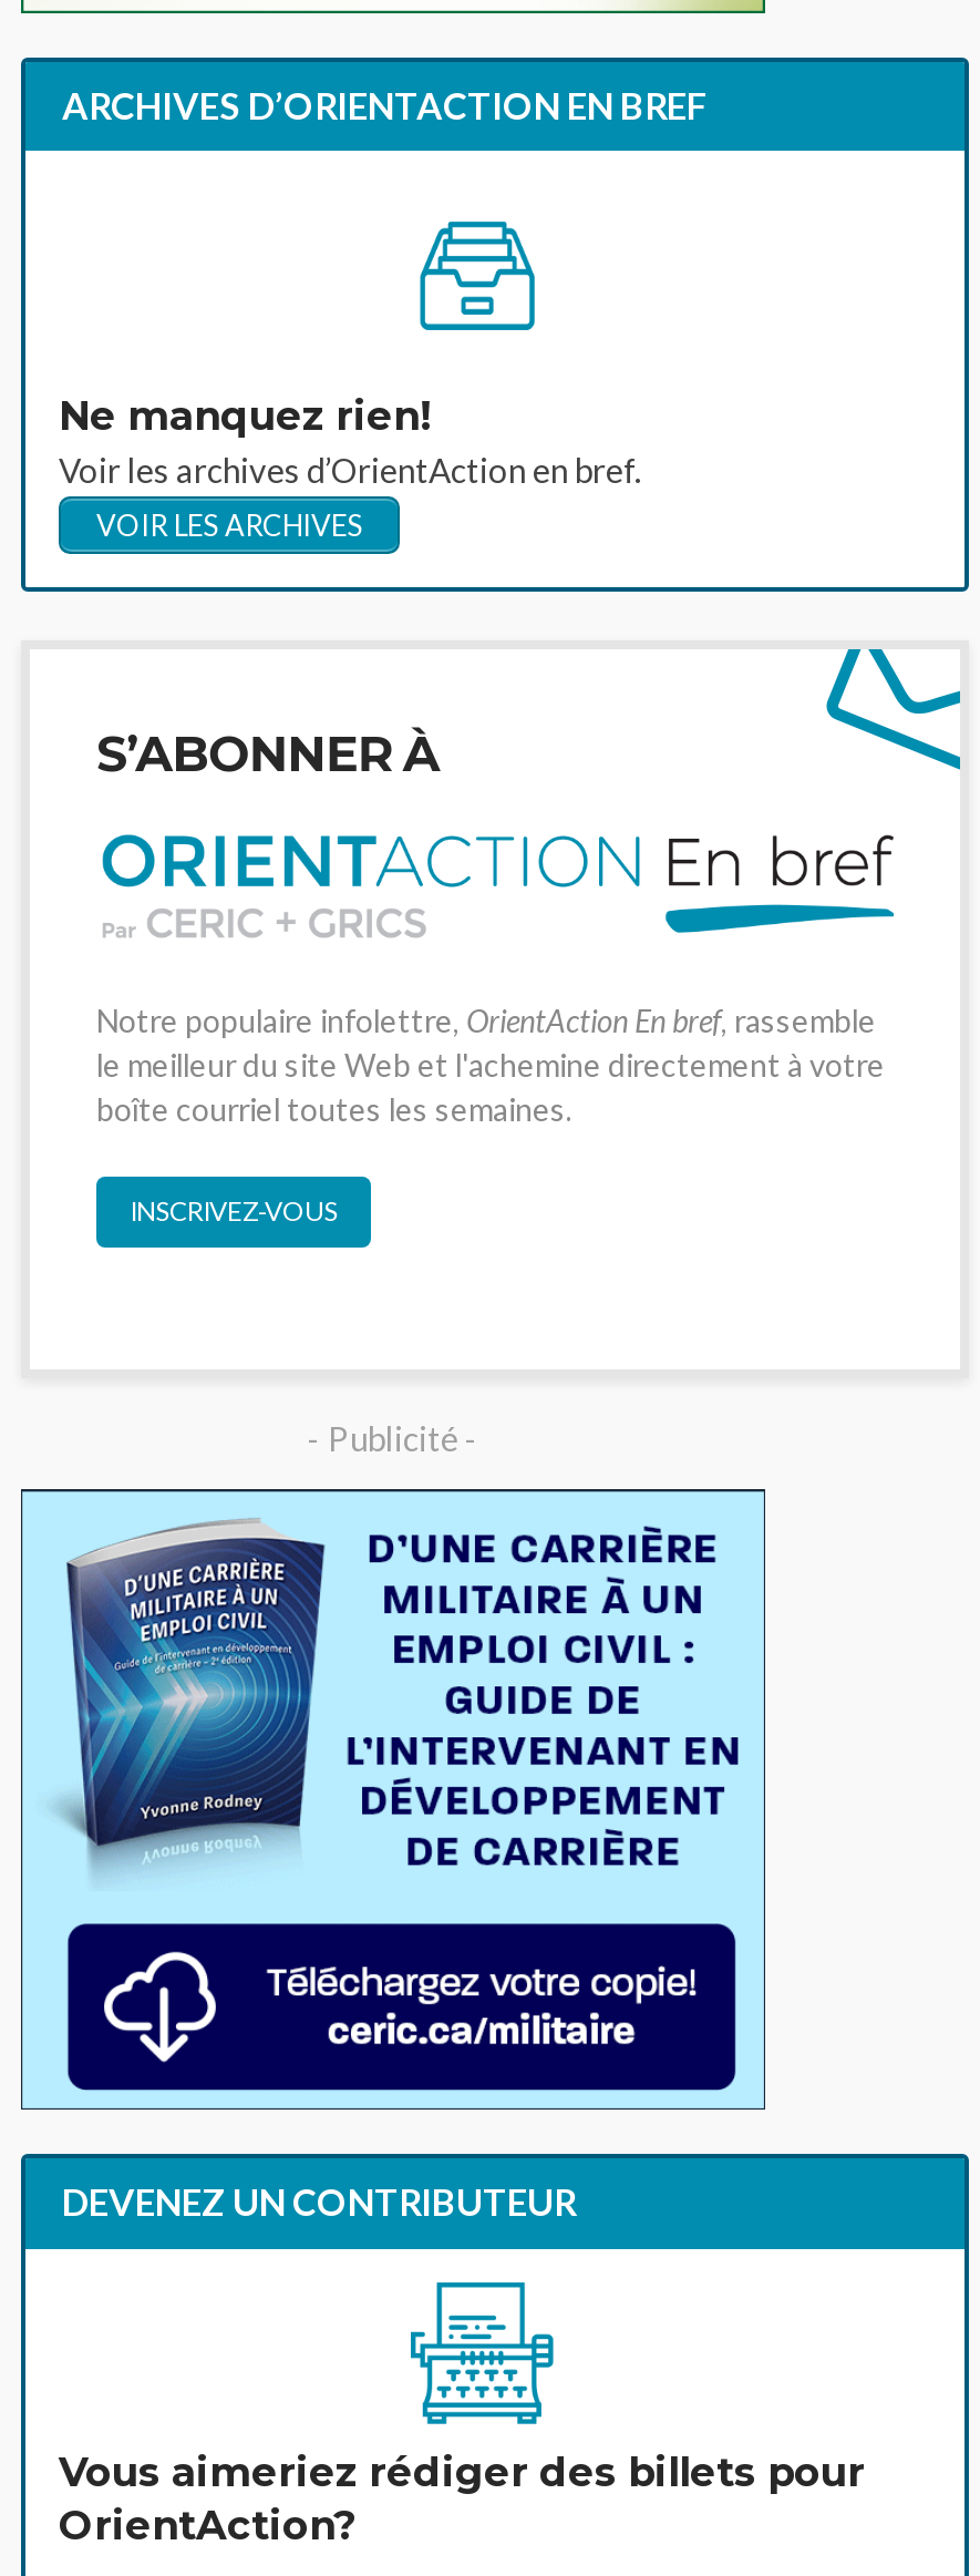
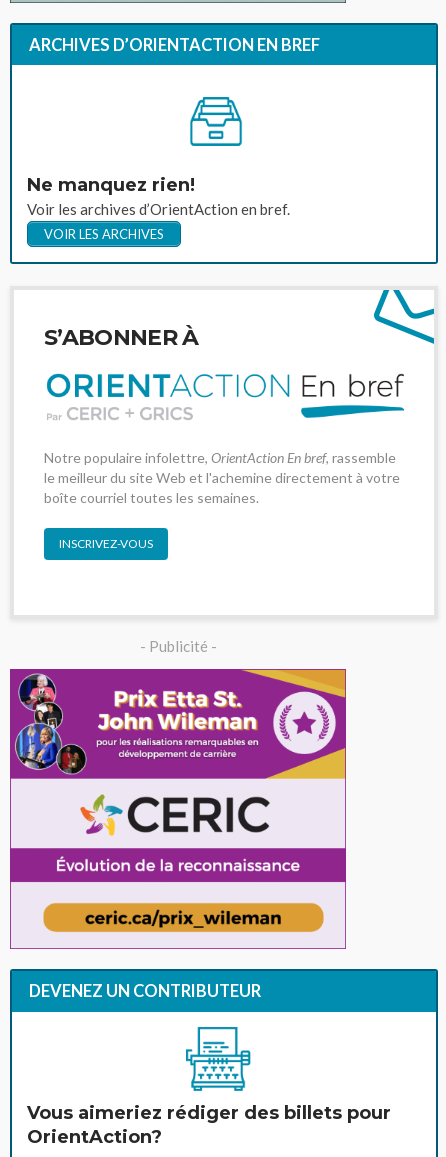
- [image]
+ [image]
